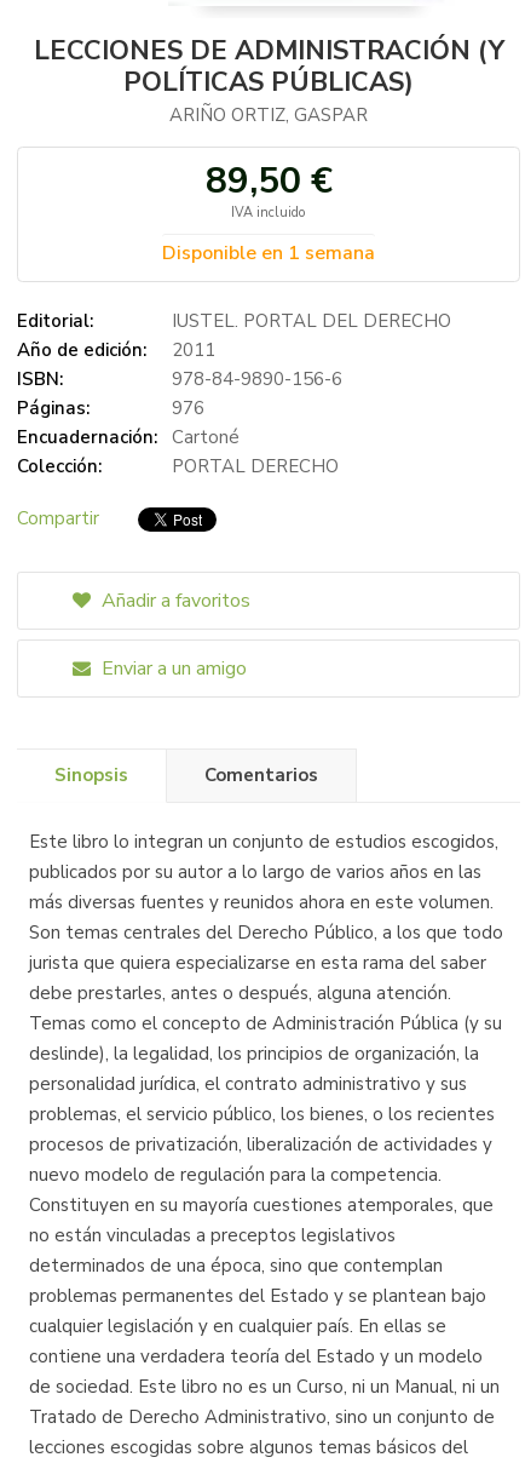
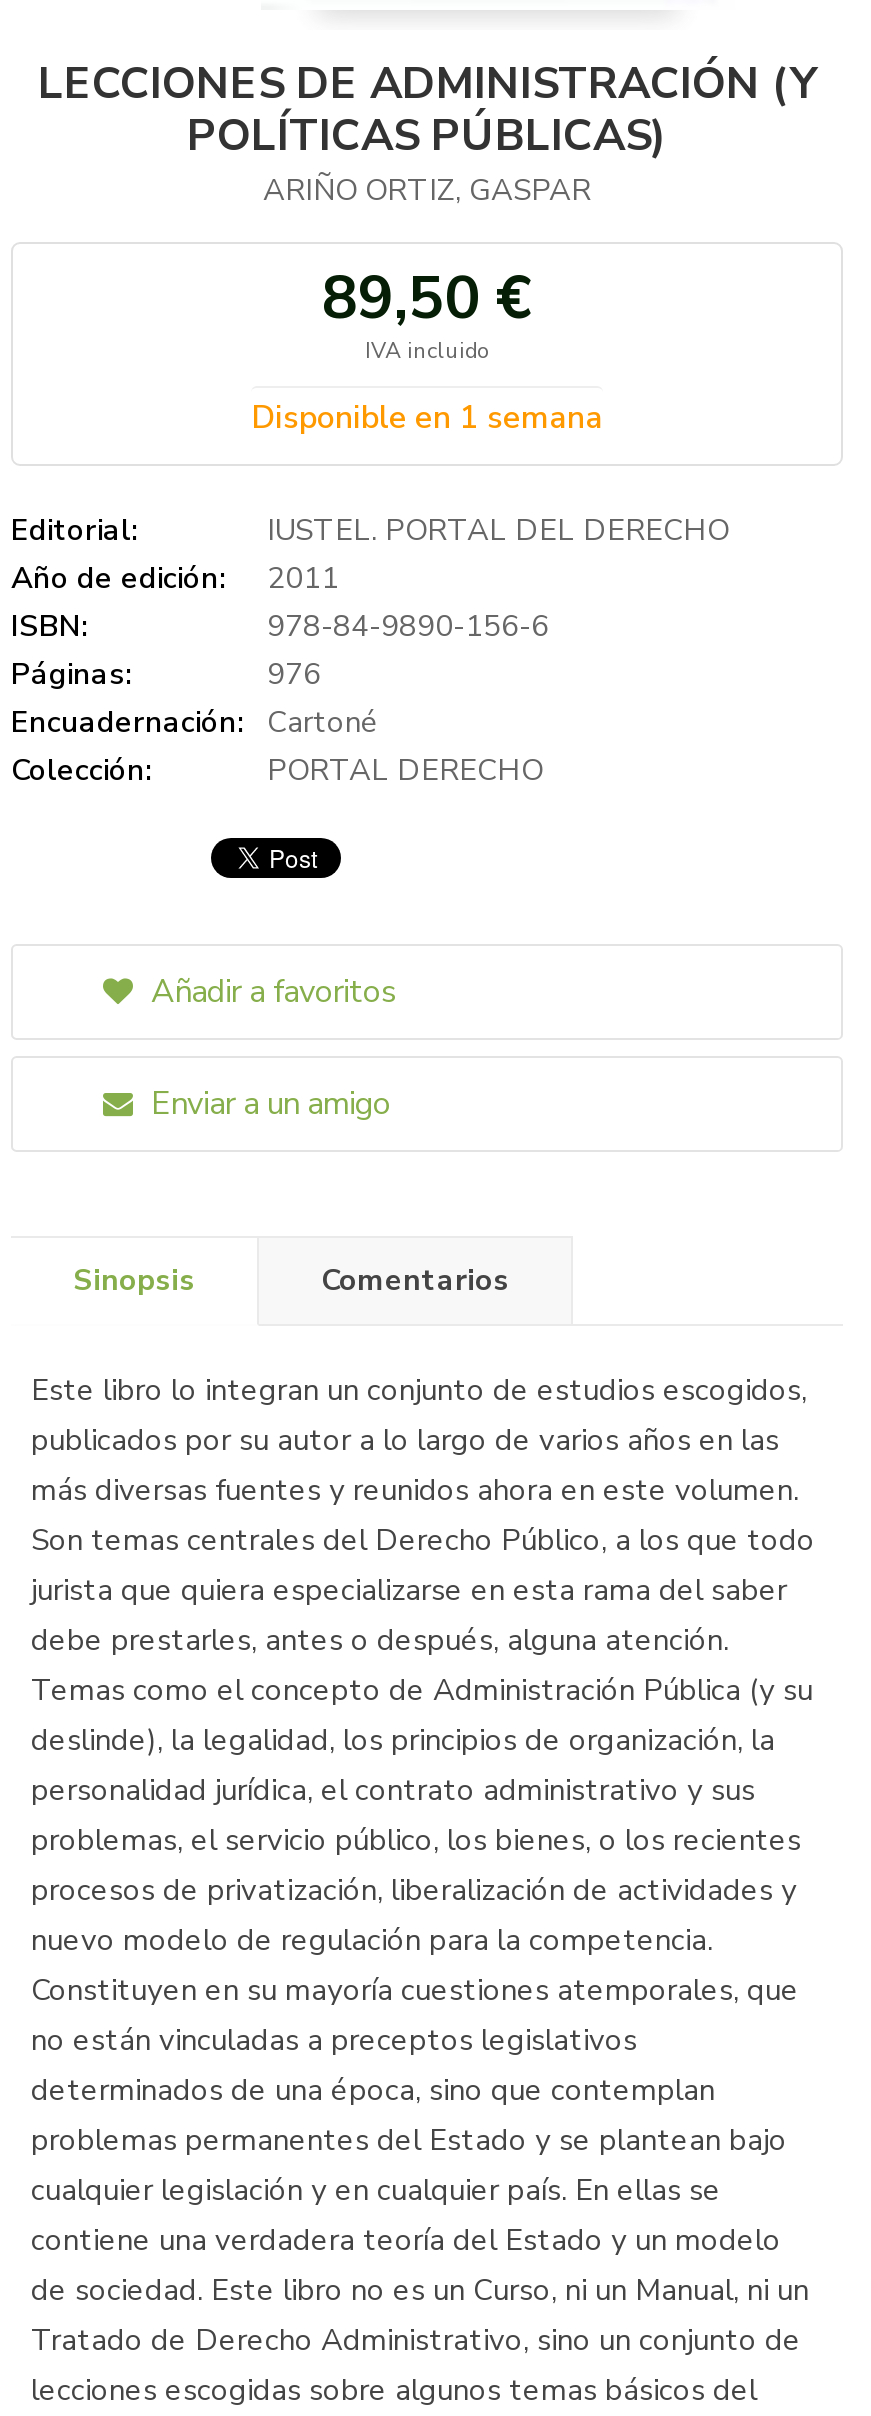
- Compartir
